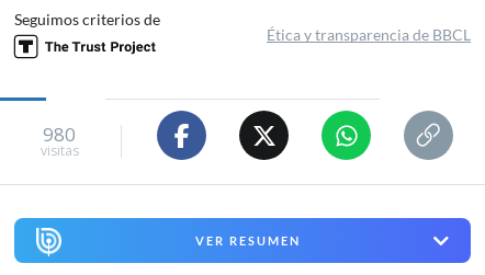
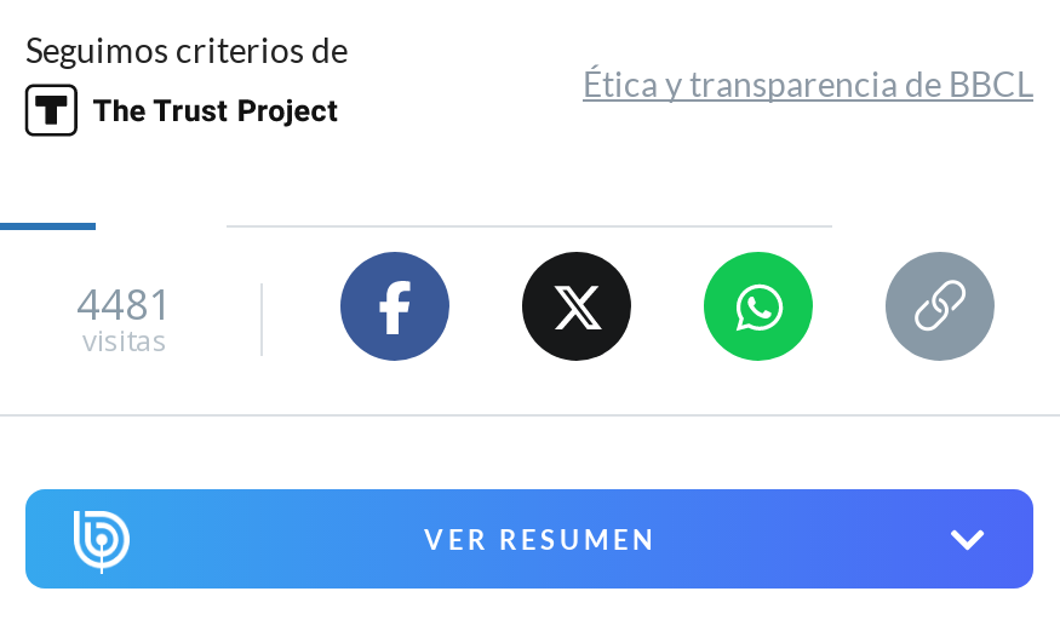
- 980
+ 4481
